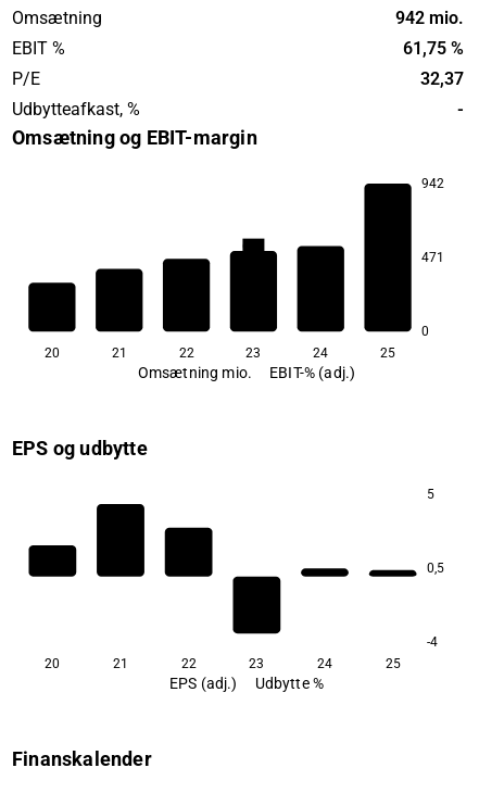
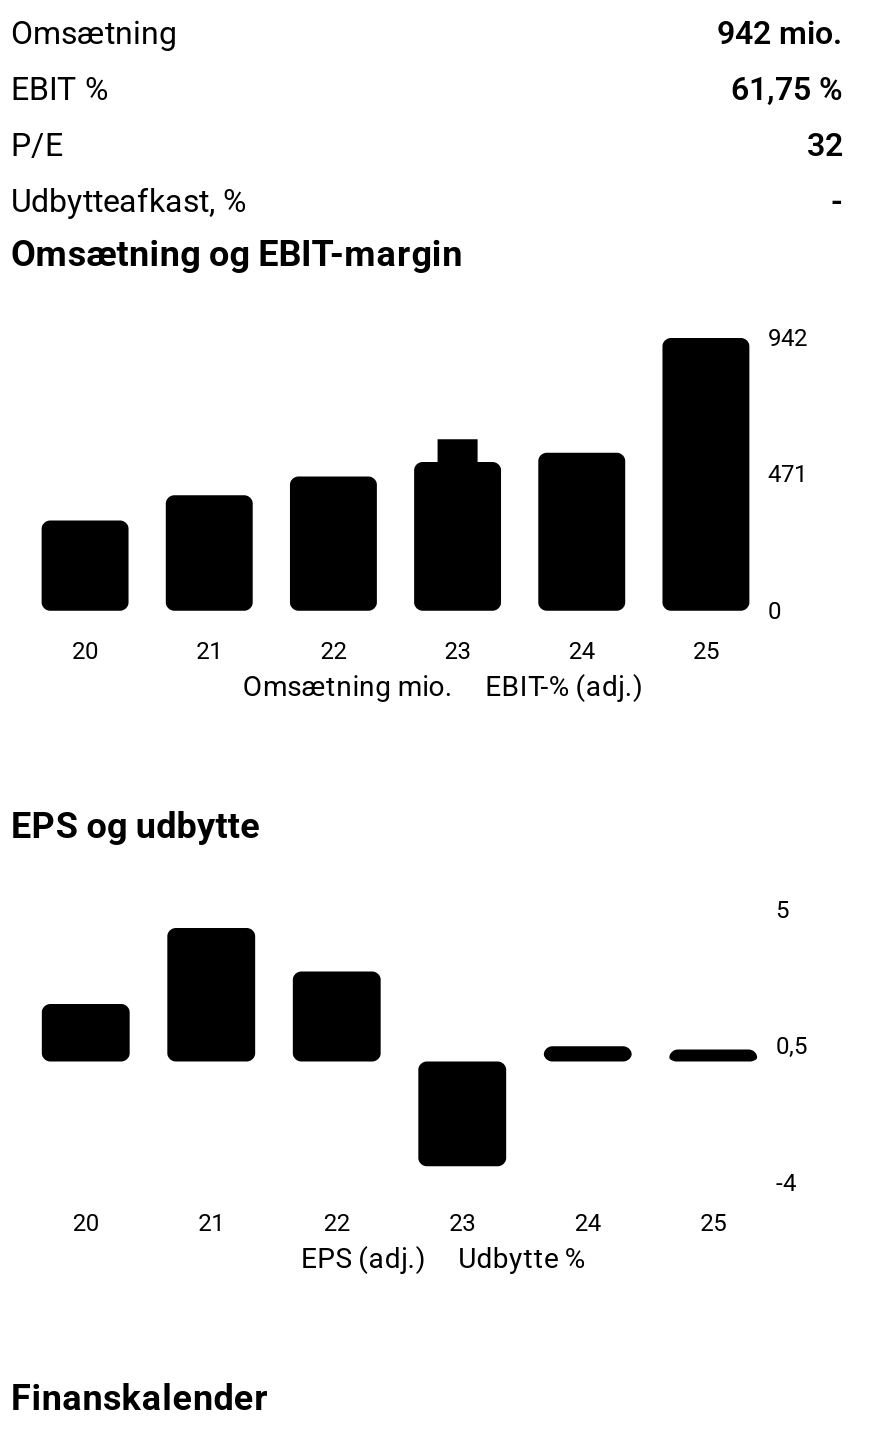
- 32,37
+ 32
